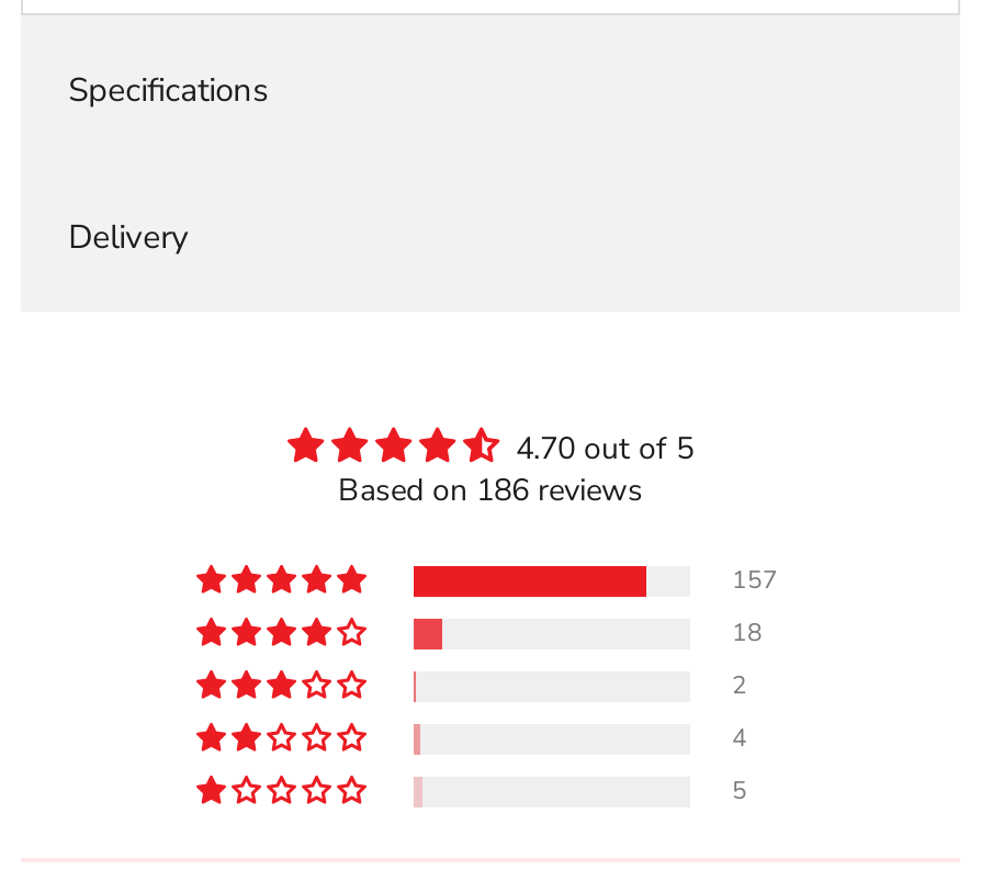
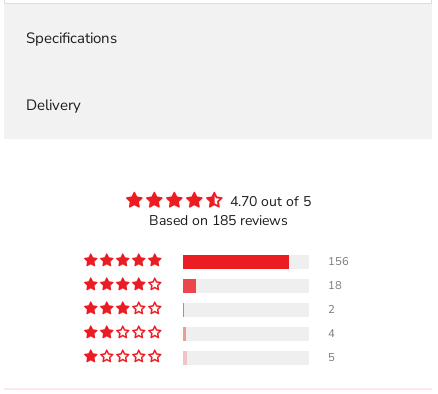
- Based on 186 reviews
+ Based on 185 reviews

- 157
+ 156
